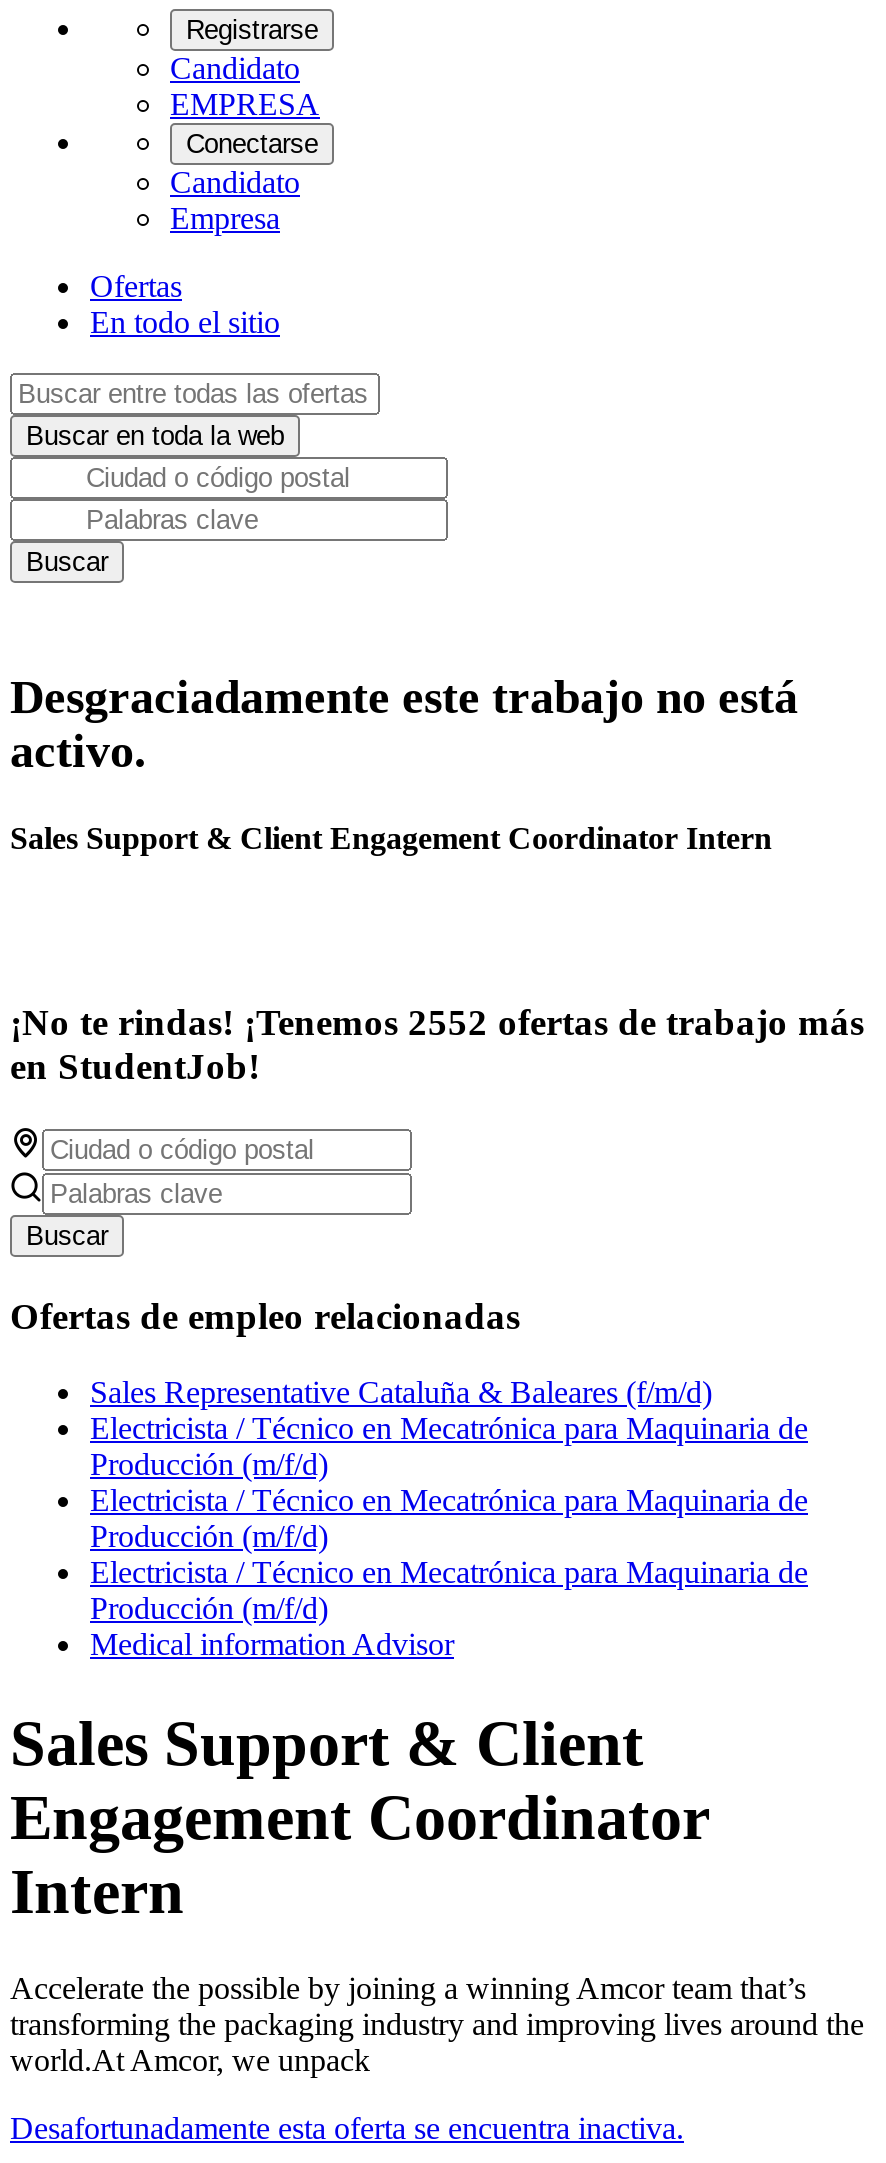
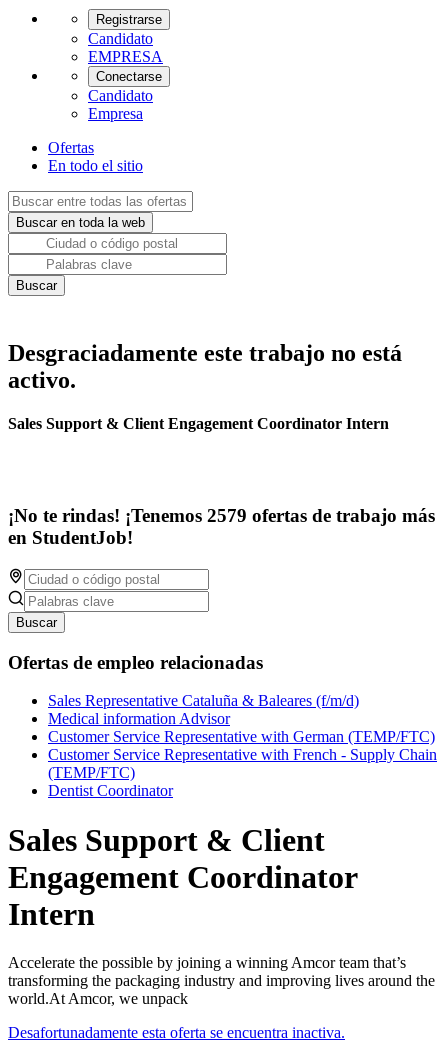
- ¡No te rindas! ¡Tenemos 2552 ofertas de trabajo más
+ ¡No te rindas! ¡Tenemos 2579 ofertas de trabajo más

- Electricista / Técnico en Mecatrónica para Maquinaria de
- Producción (m/f/d)
- Electricista / Técnico en Mecatrónica para Maquinaria de
- Producción (m/f/d)
- Electricista / Técnico en Mecatrónica para Maquinaria de
- Producción (m/f/d)

moved up: Medical information Advisor

+ Customer Service Representative with German (TEMP/FTC)
+ Customer Service Representative with French - Supply Chain
+ (TEMP/FTC)
+ Dentist Coordinator
